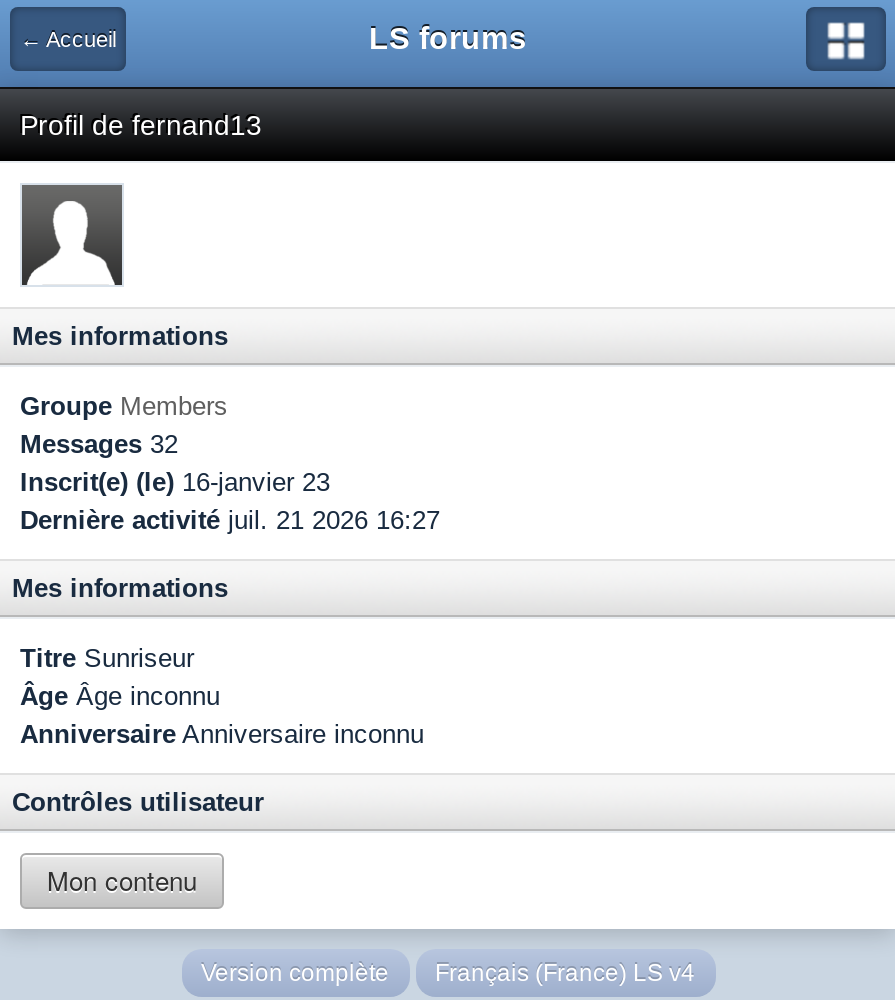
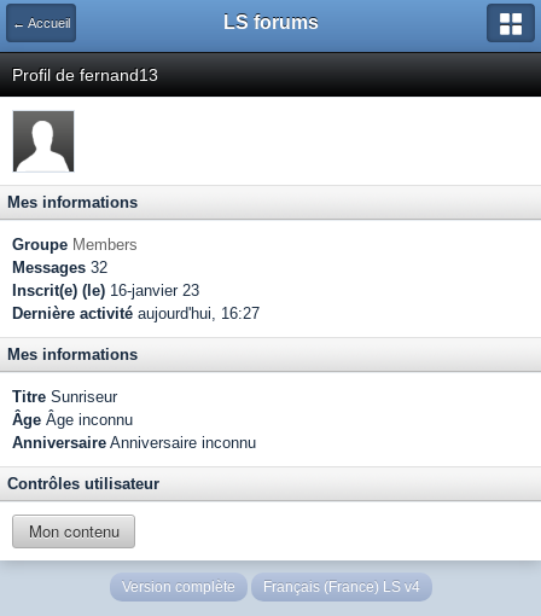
- Dernière activité juil. 21 2026 16:27
+ Dernière activité aujourd'hui, 16:27
